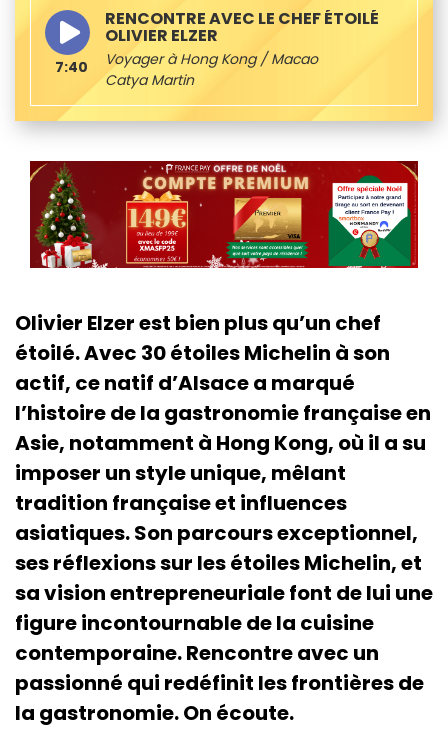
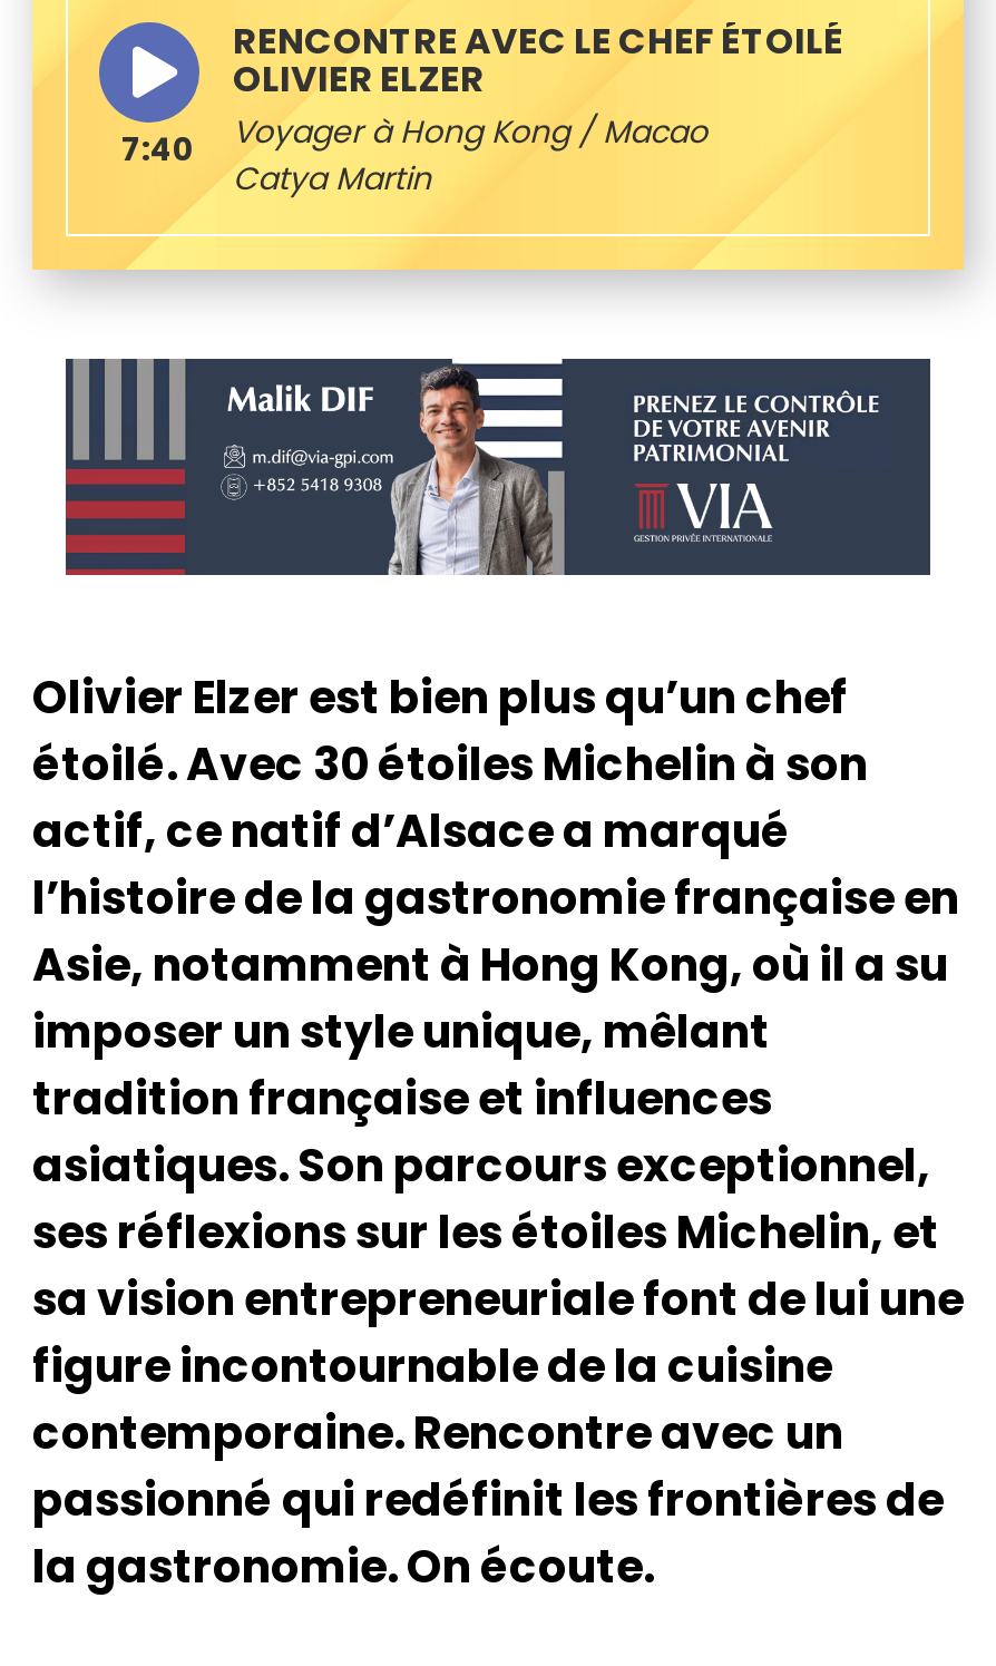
- [image]
+ [image]
